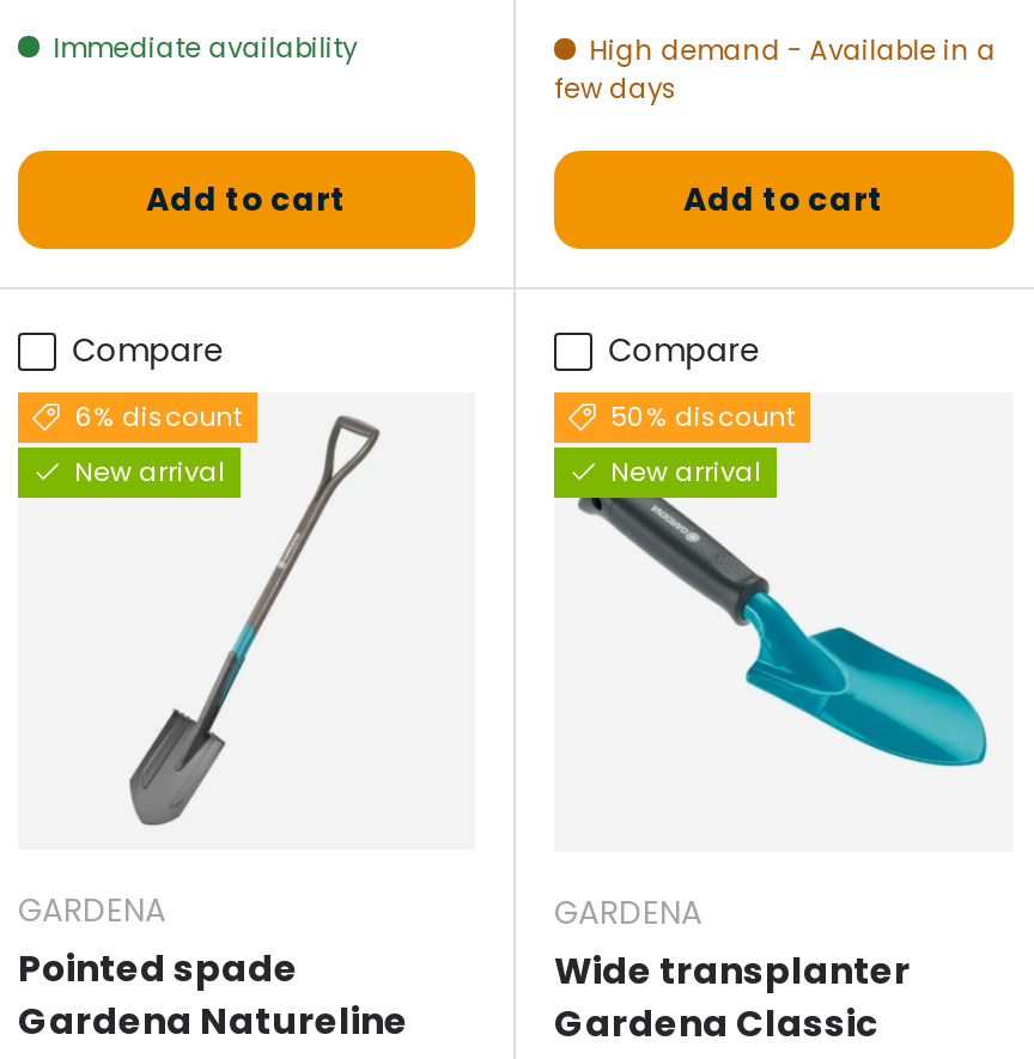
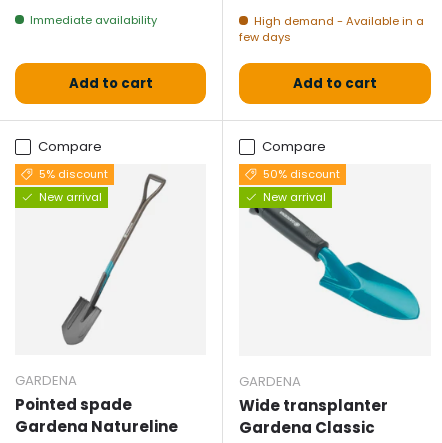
- 6% discount
+ 5% discount
